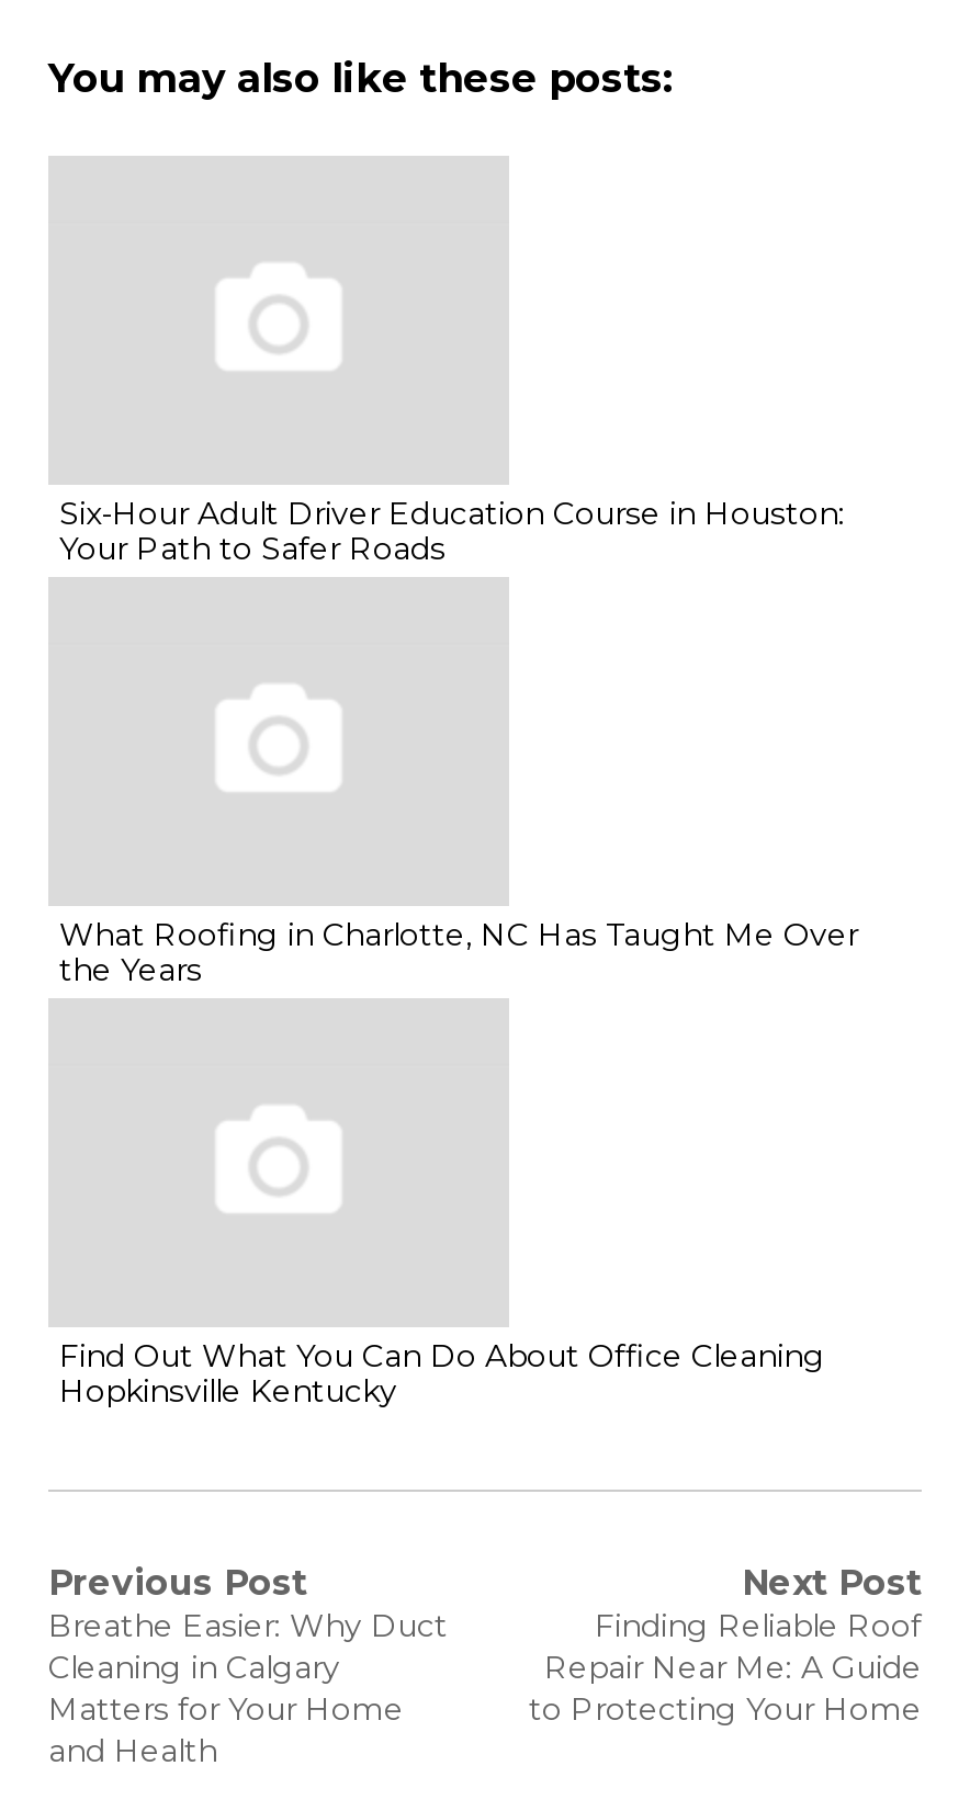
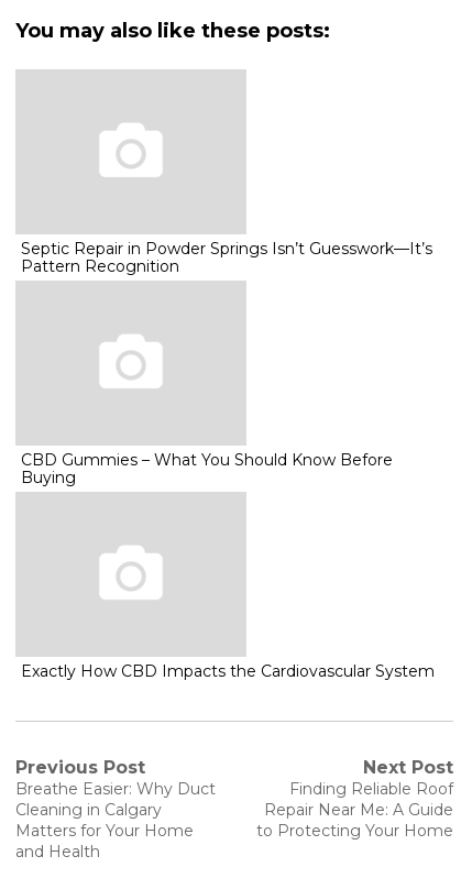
- Six-Hour Adult Driver Education Course in Houston:
- Your Path to Safer Roads
+ Septic Repair in Powder Springs Isn’t Guesswork—It’s
+ Pattern Recognition

- What Roofing in Charlotte, NC Has Taught Me Over
- the Years
+ CBD Gummies – What You Should Know Before
+ Buying

- Find Out What You Can Do About Office Cleaning
- Hopkinsville Kentucky
+ Exactly How CBD Impacts the Cardiovascular System
